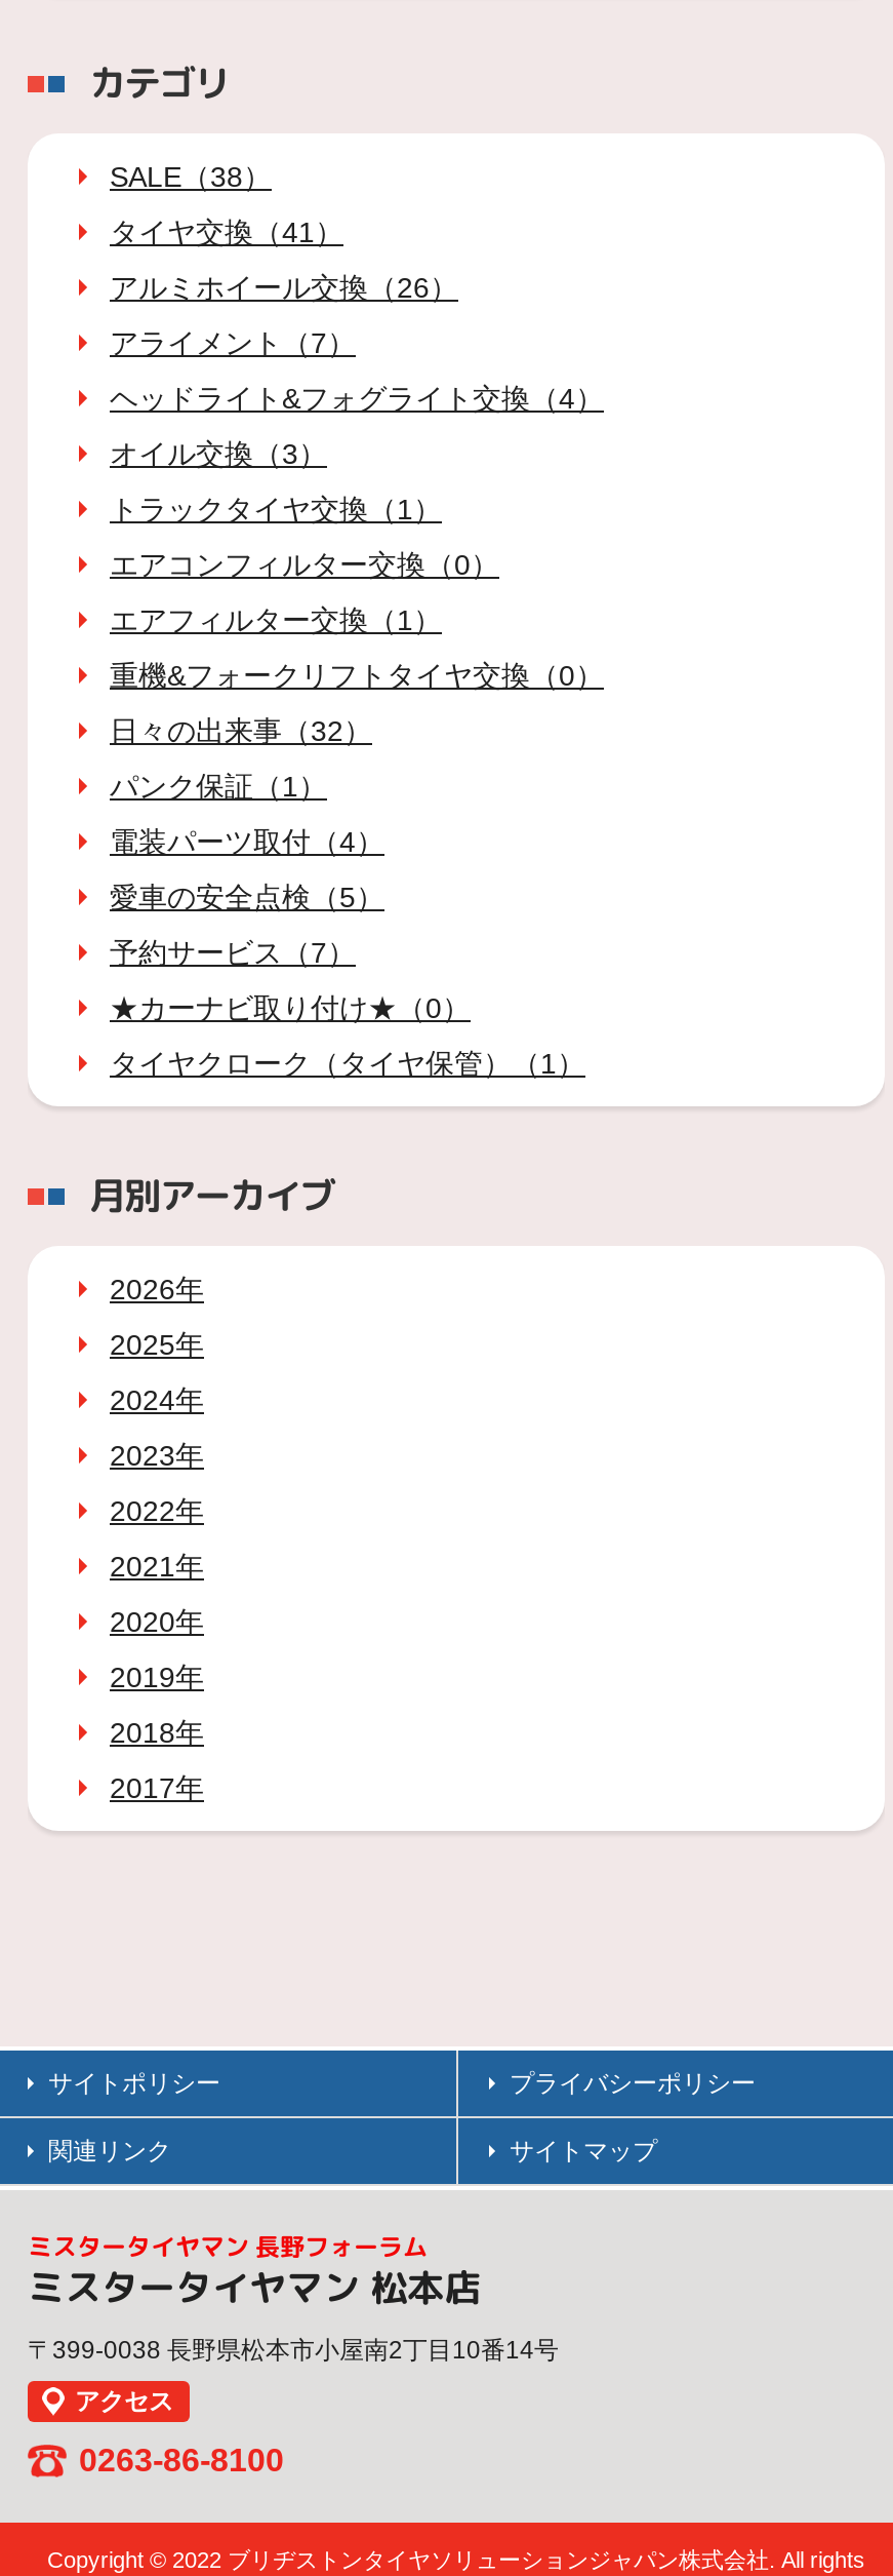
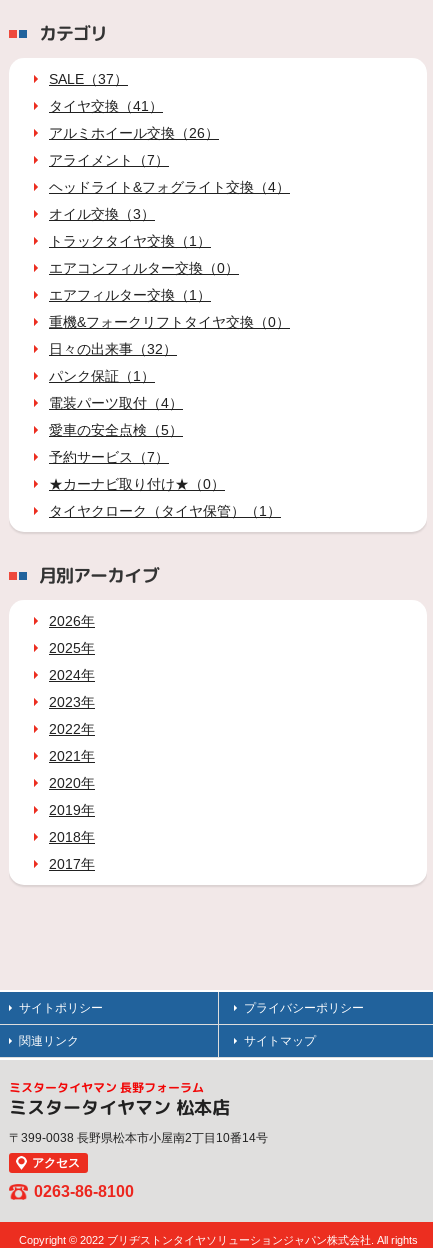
- SALE（38）
+ SALE（37）
